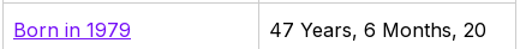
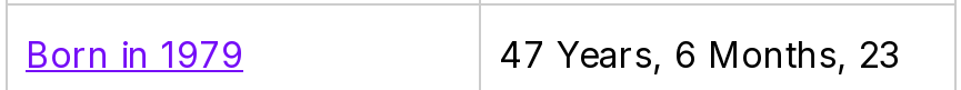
- 47 Years, 6 Months, 20
+ 47 Years, 6 Months, 23
